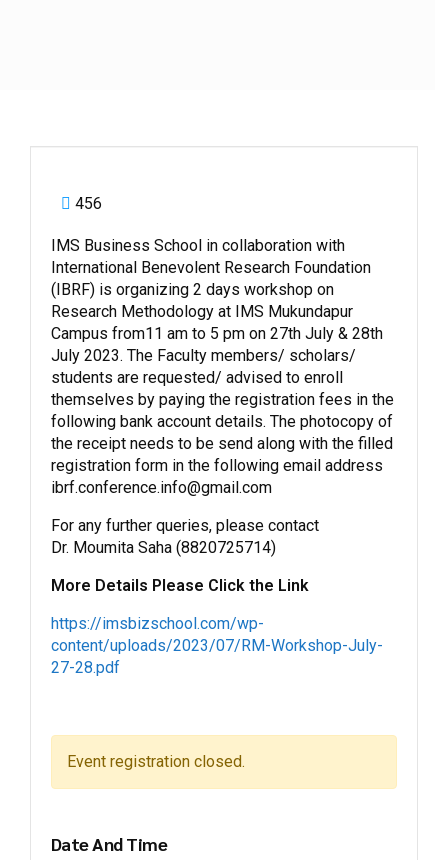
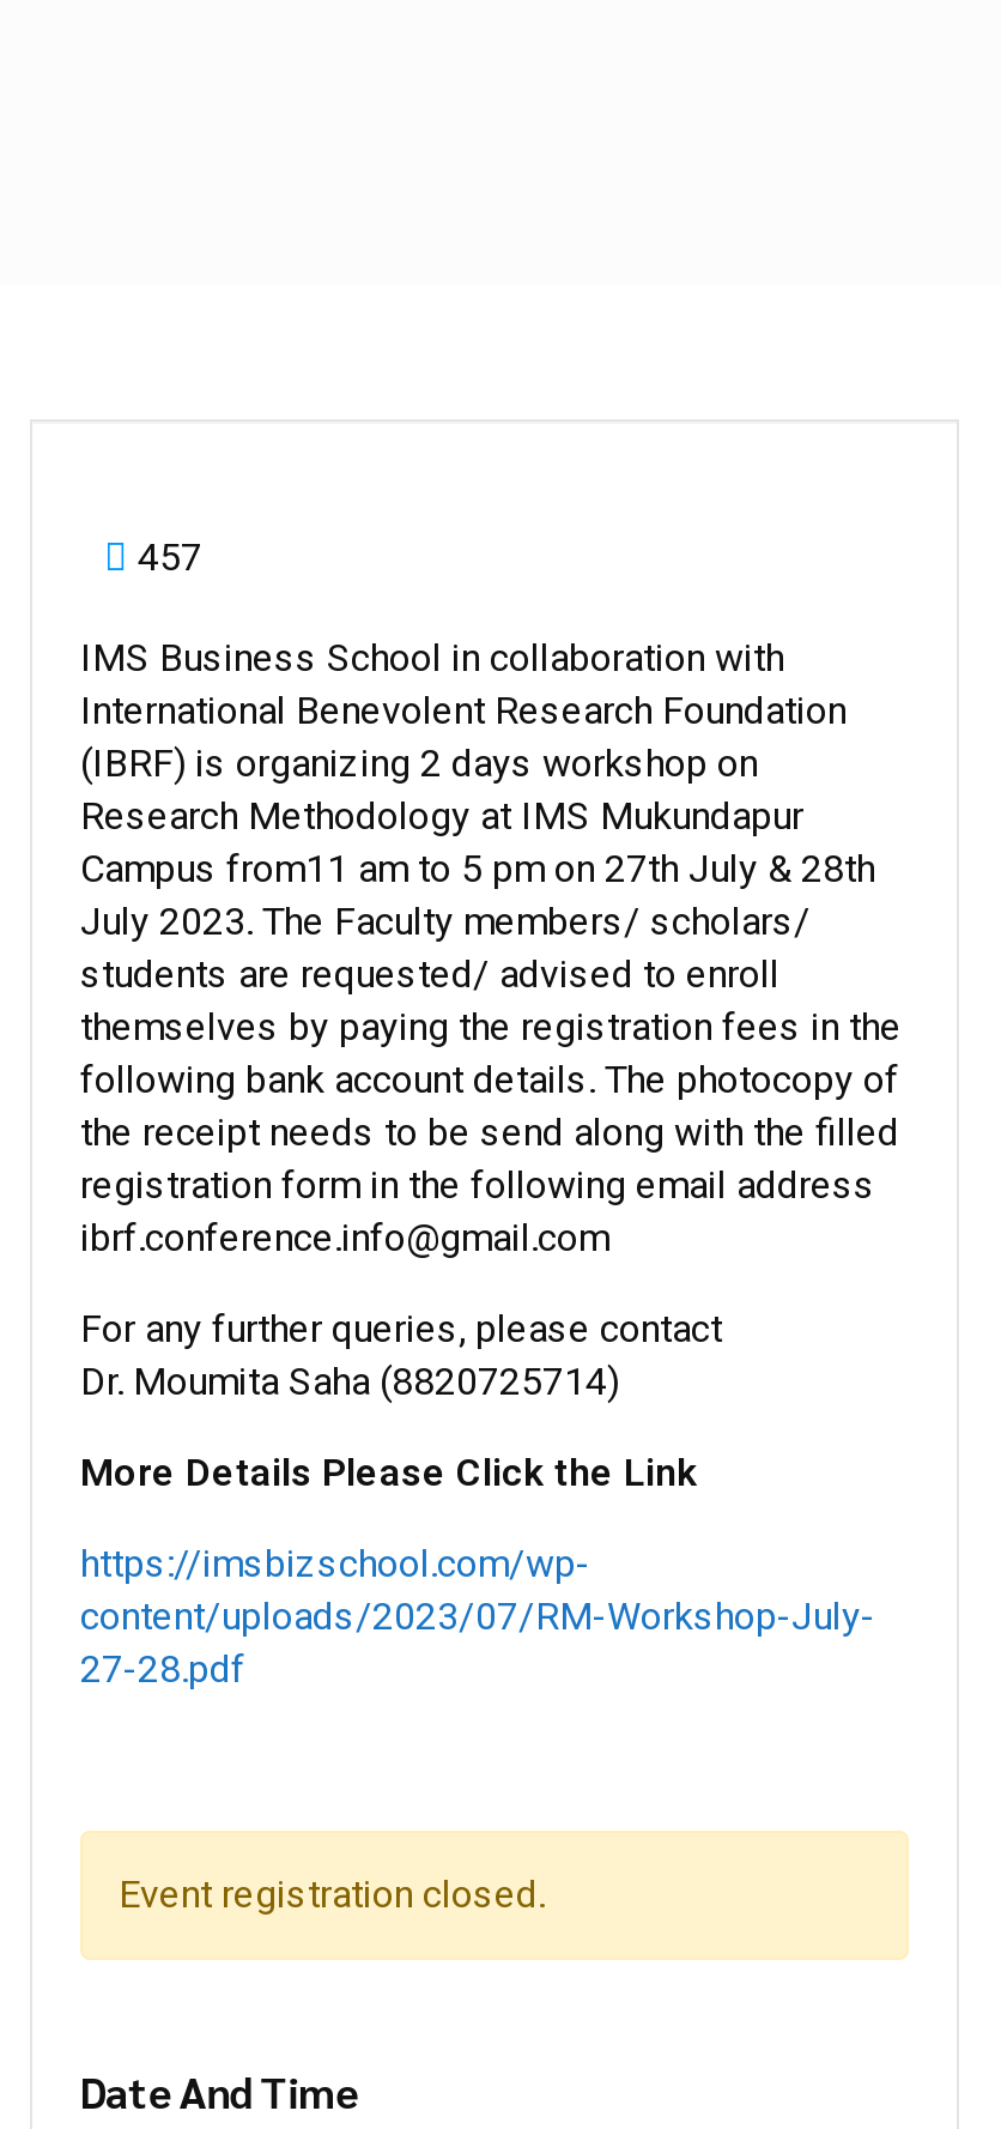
- 456
+ 457
